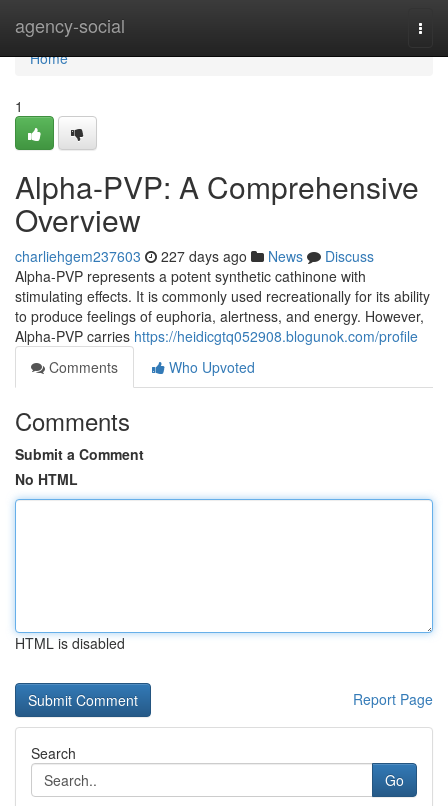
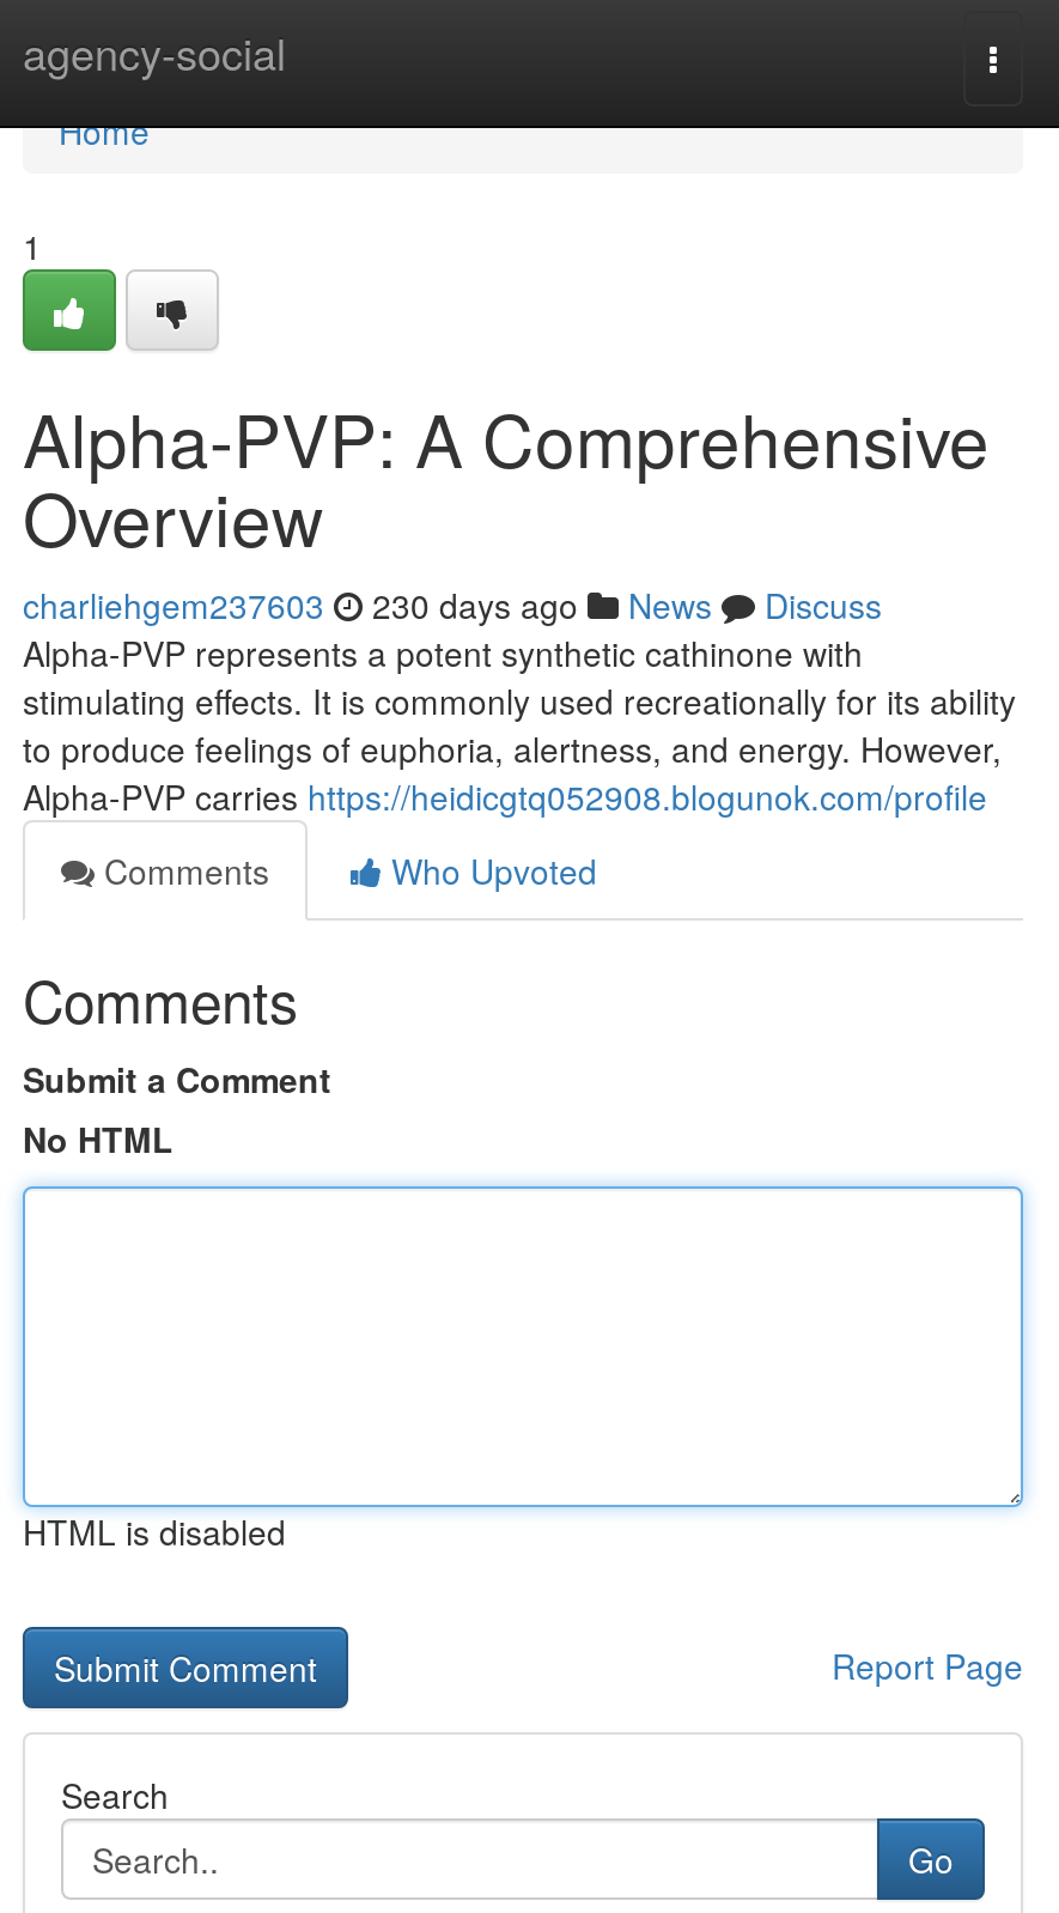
- charliehgem237603 227 days ago News Discuss
+ charliehgem237603 230 days ago News Discuss
